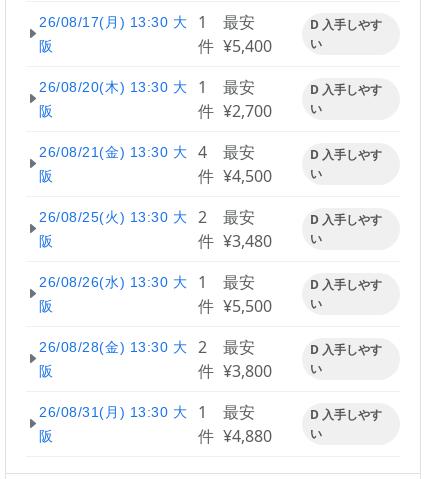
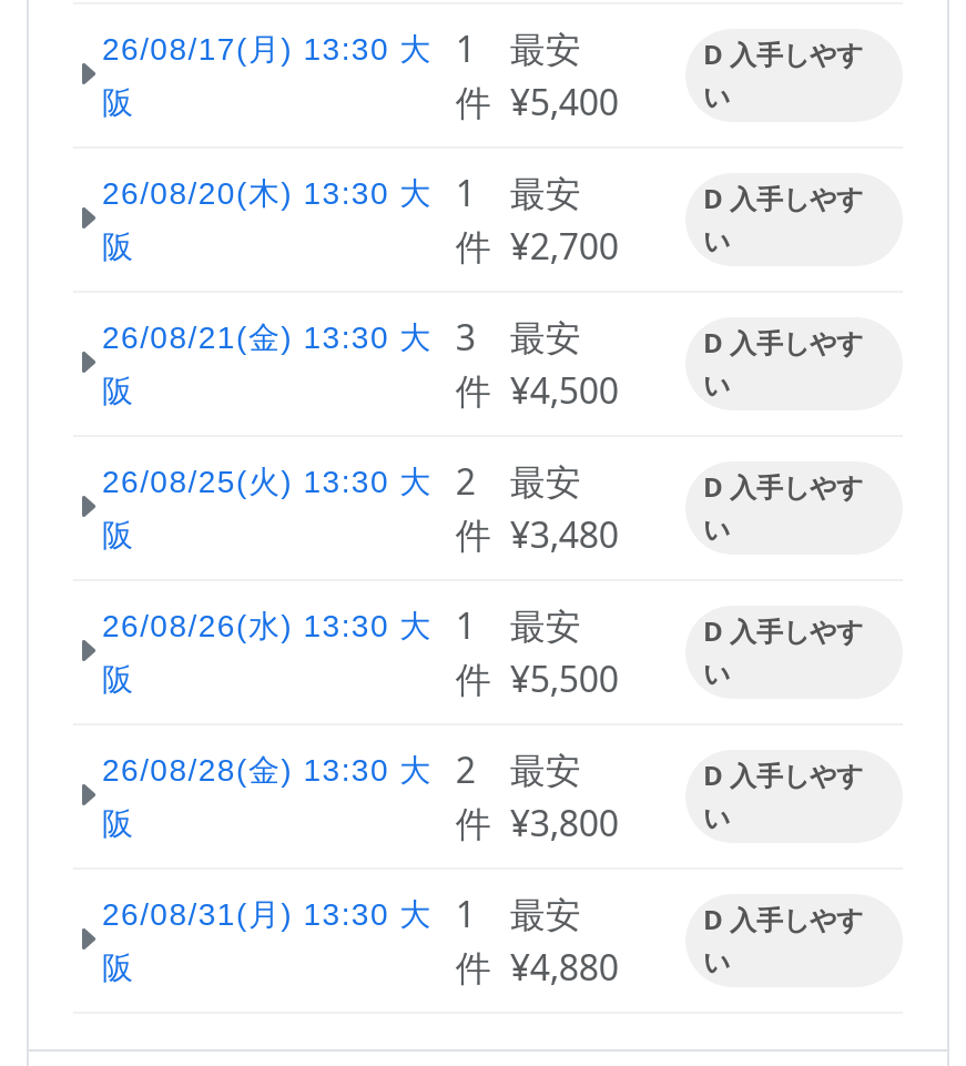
- 26/08/21(金) 13:30 大 4 最安
+ 26/08/21(金) 13:30 大 3 最安
